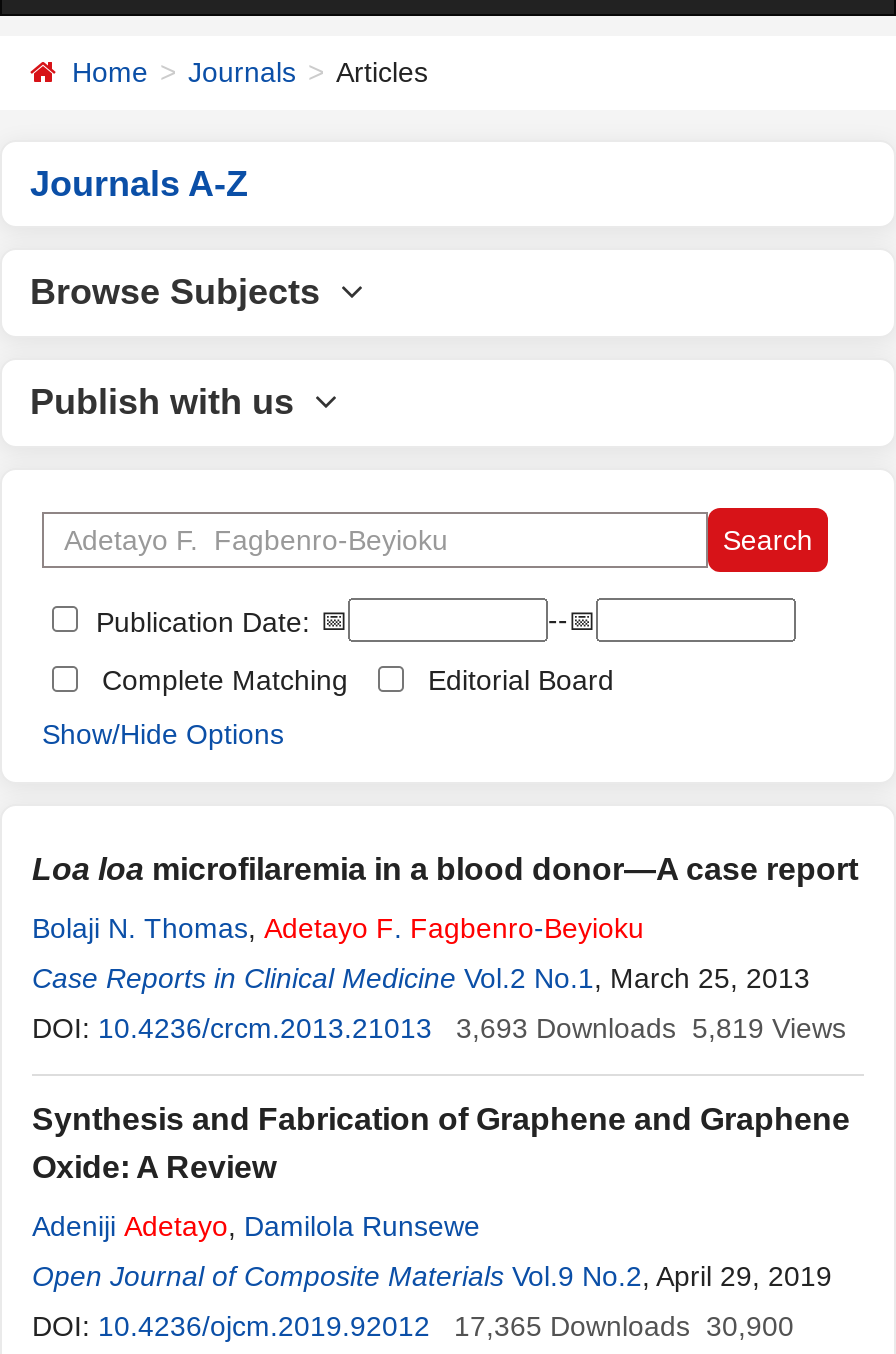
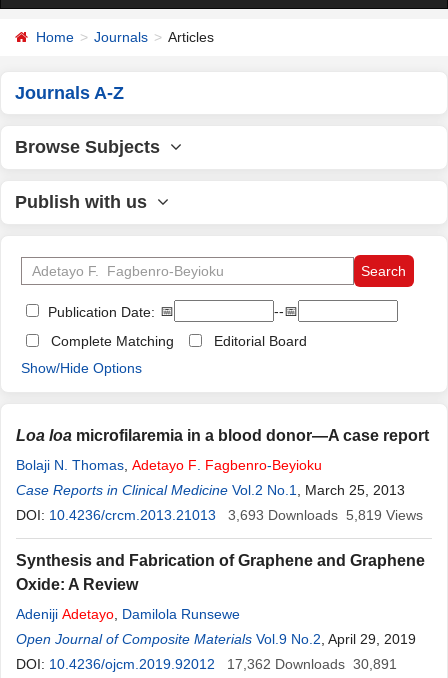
- DOI: 10.4236/ojcm.2019.92012 17,365 Downloads 30,900
+ DOI: 10.4236/ojcm.2019.92012 17,362 Downloads 30,891
